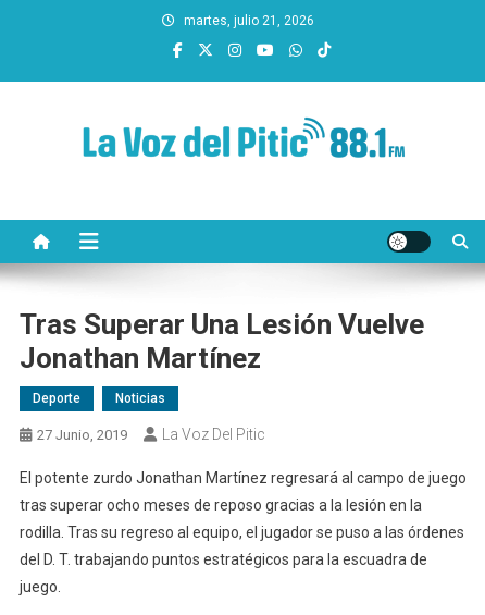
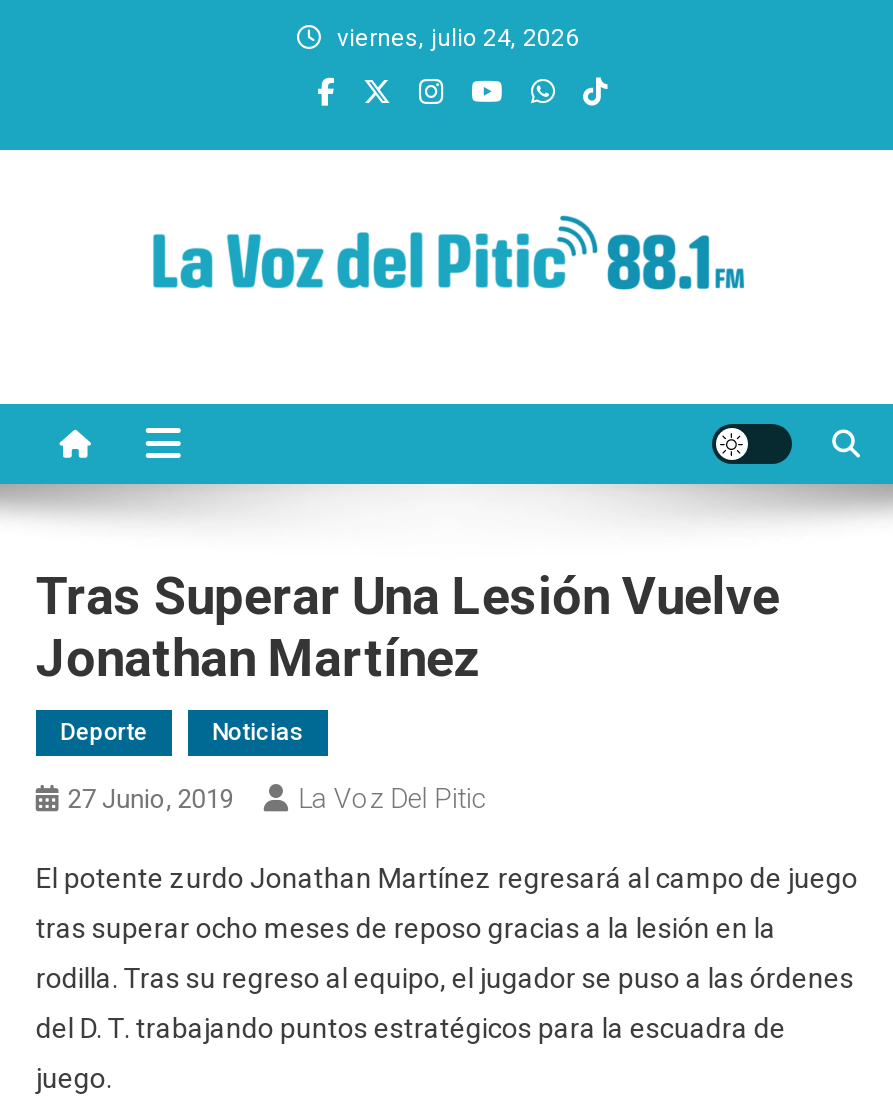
- martes, julio 21, 2026
+ viernes, julio 24, 2026
